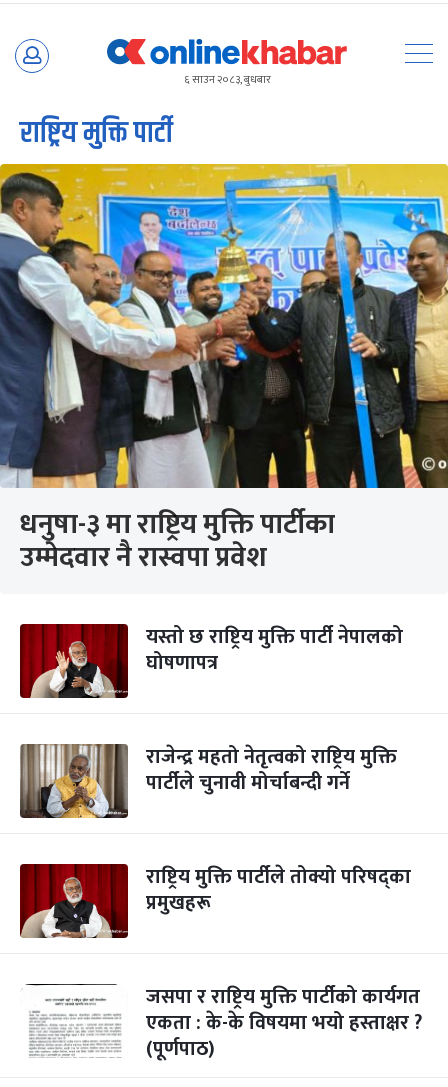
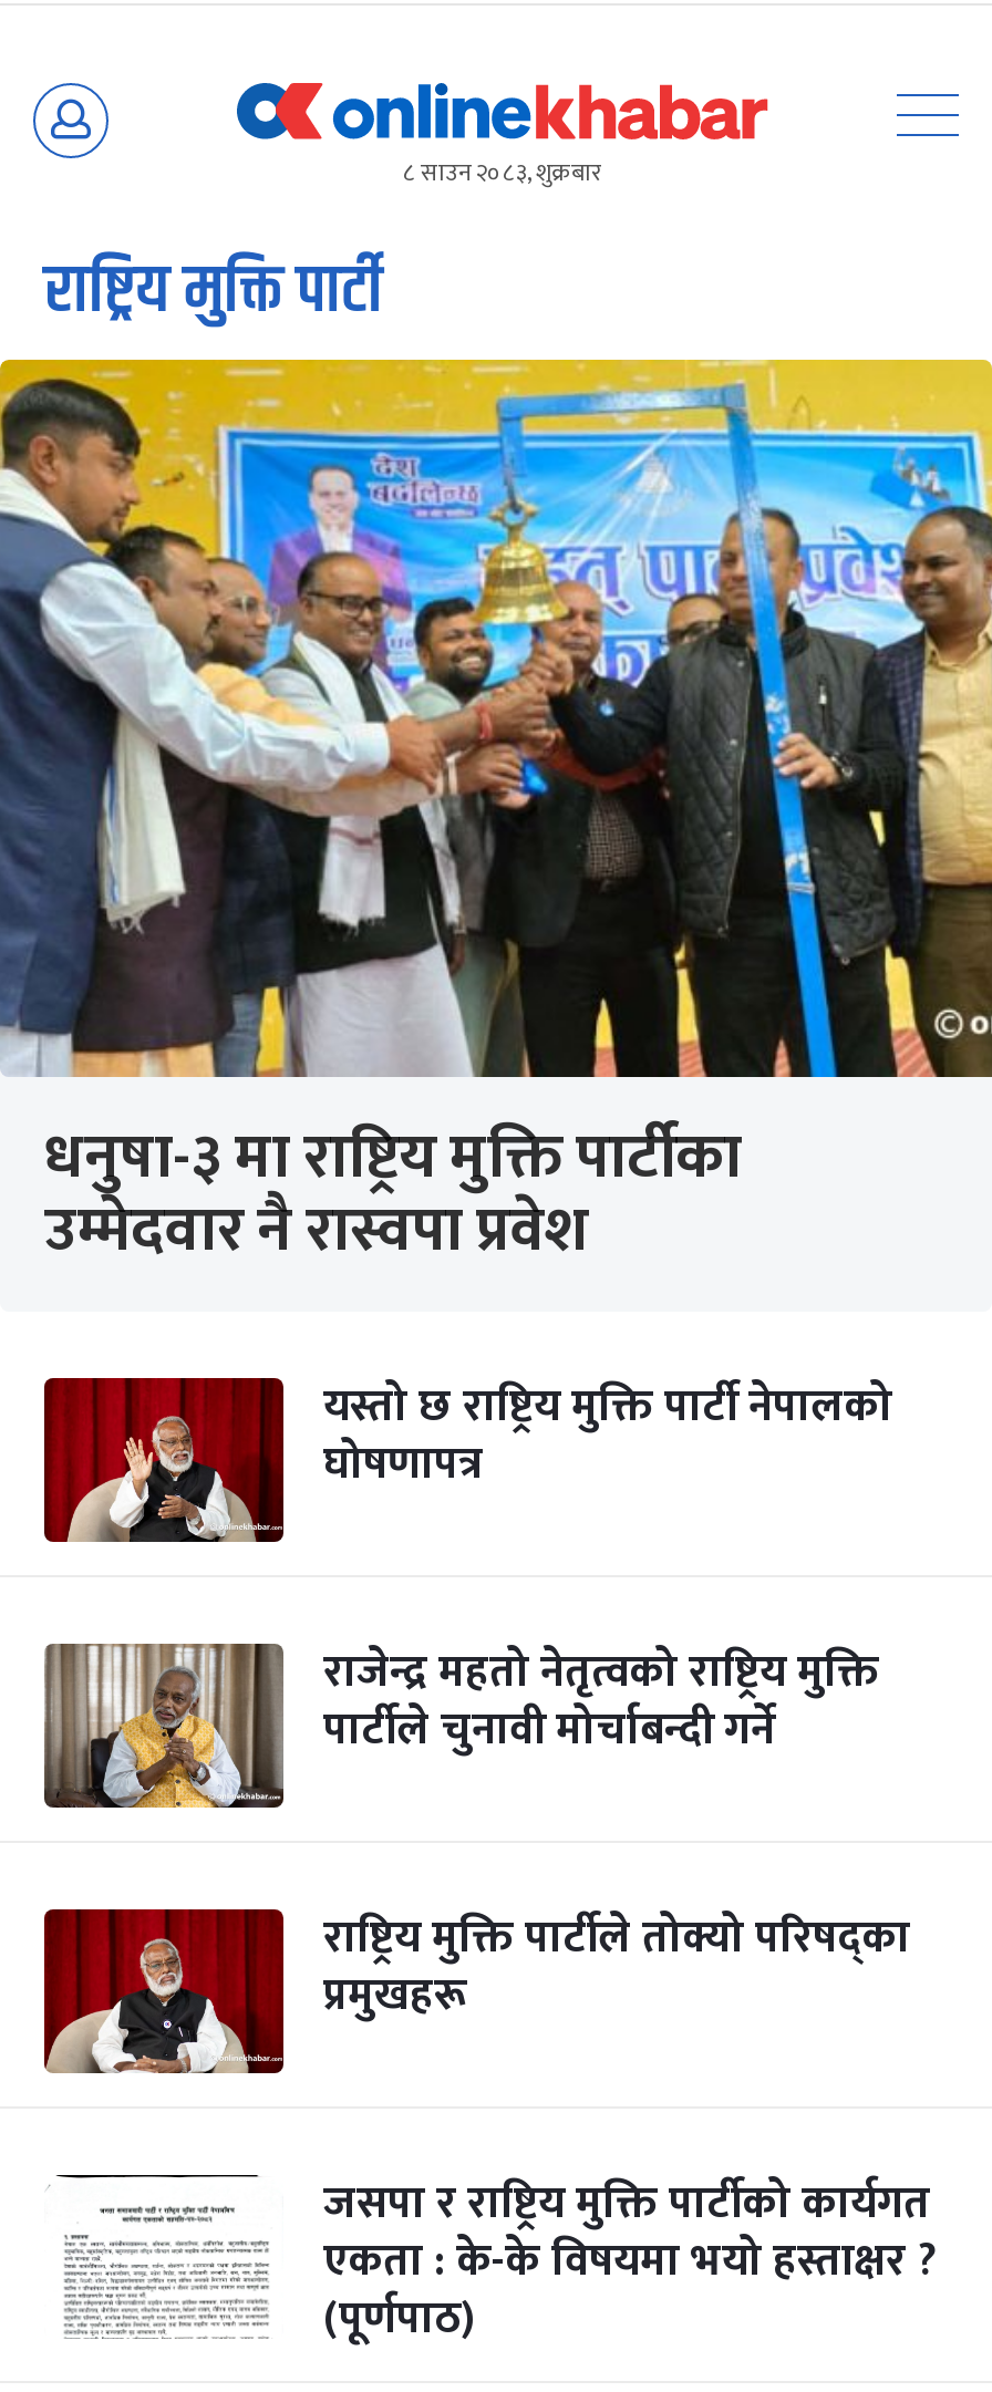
- ६ साउन २०८३, बुधबार
+ ८ साउन २०८३, शुक्रबार
